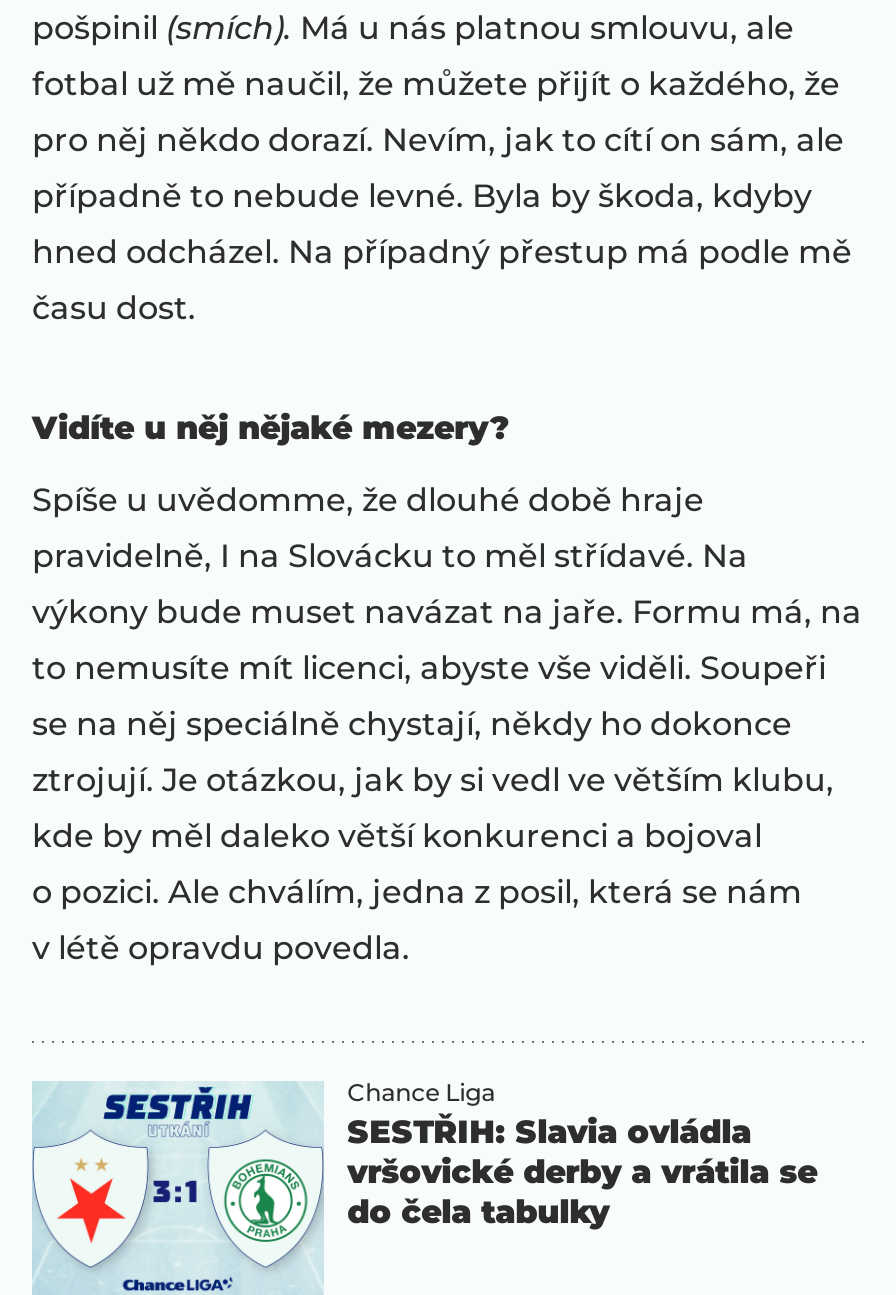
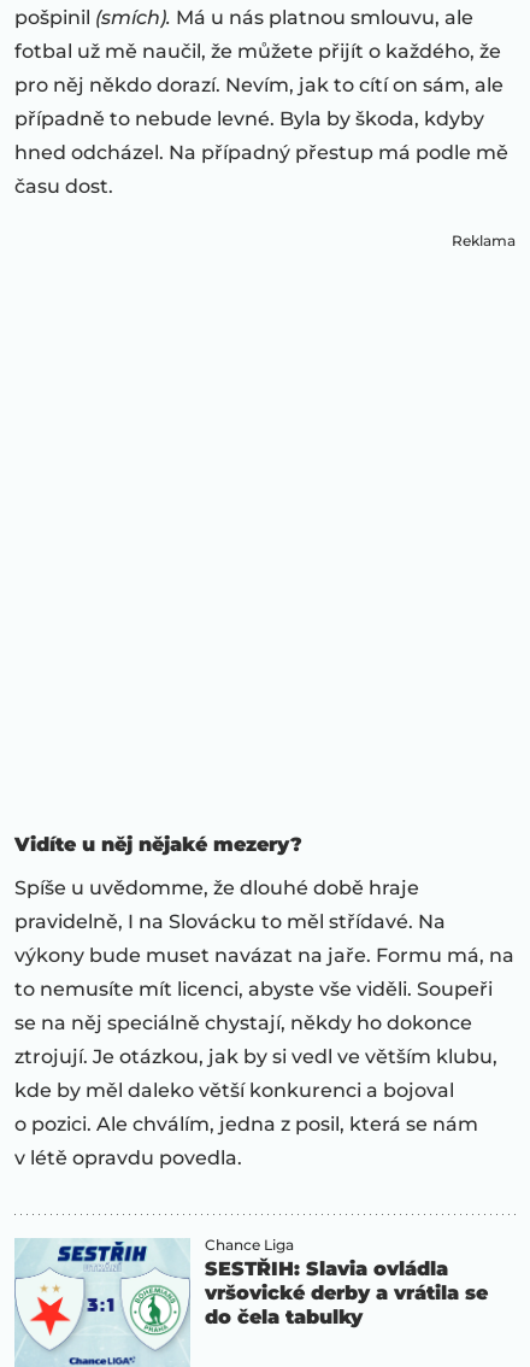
+ Reklama
